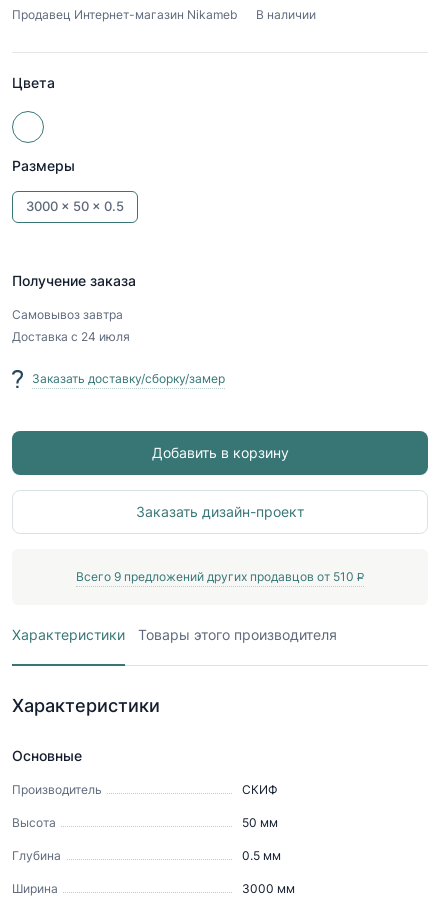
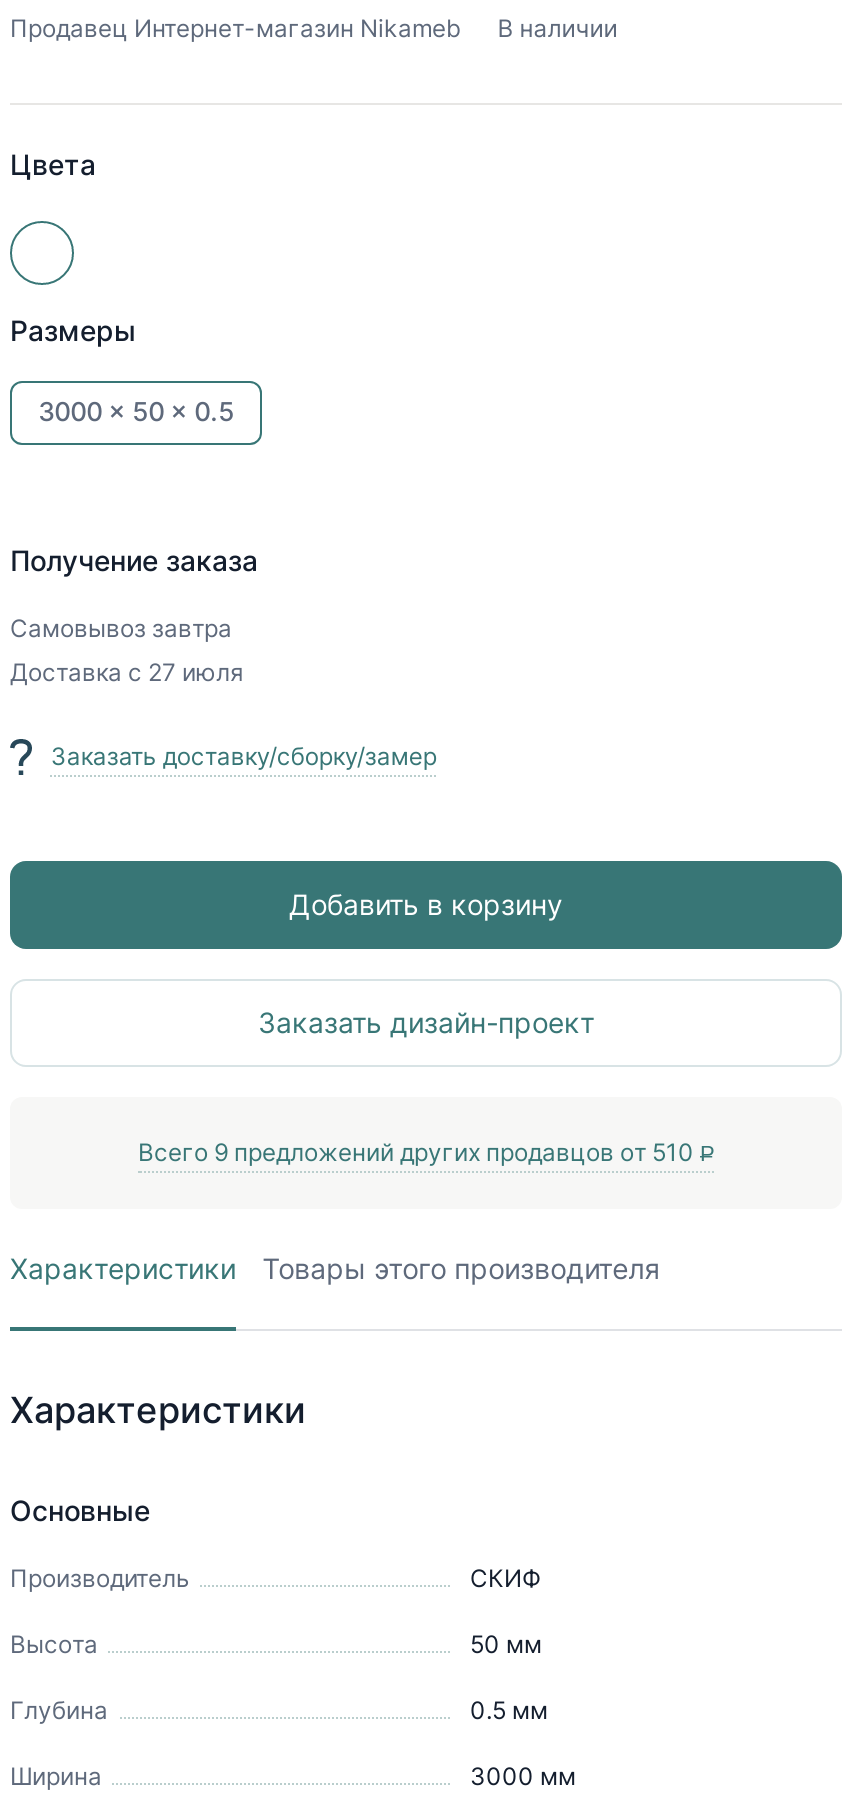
- Доставка с 24 июля
+ Доставка с 27 июля
